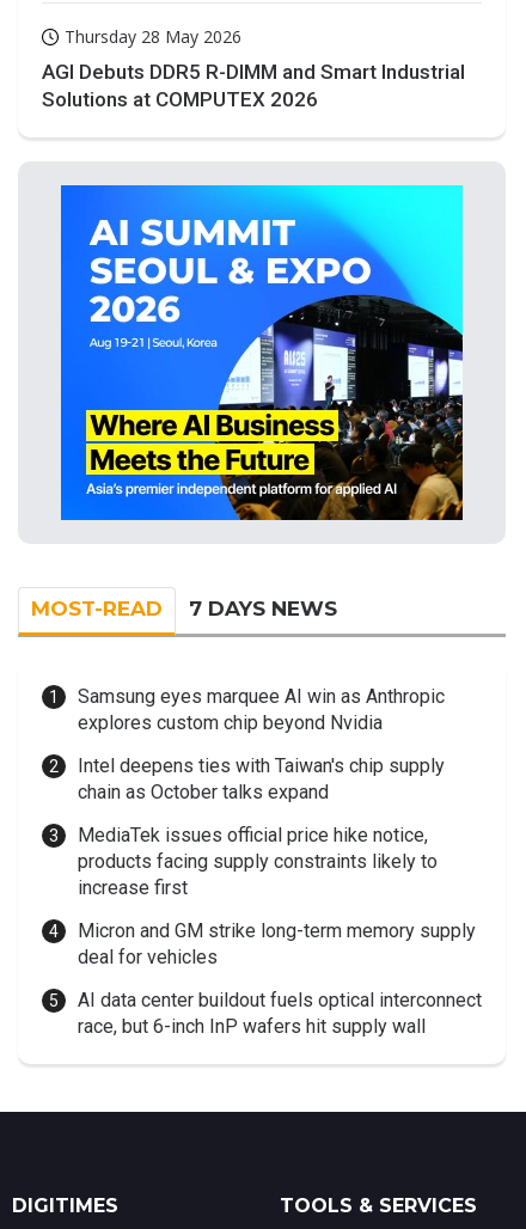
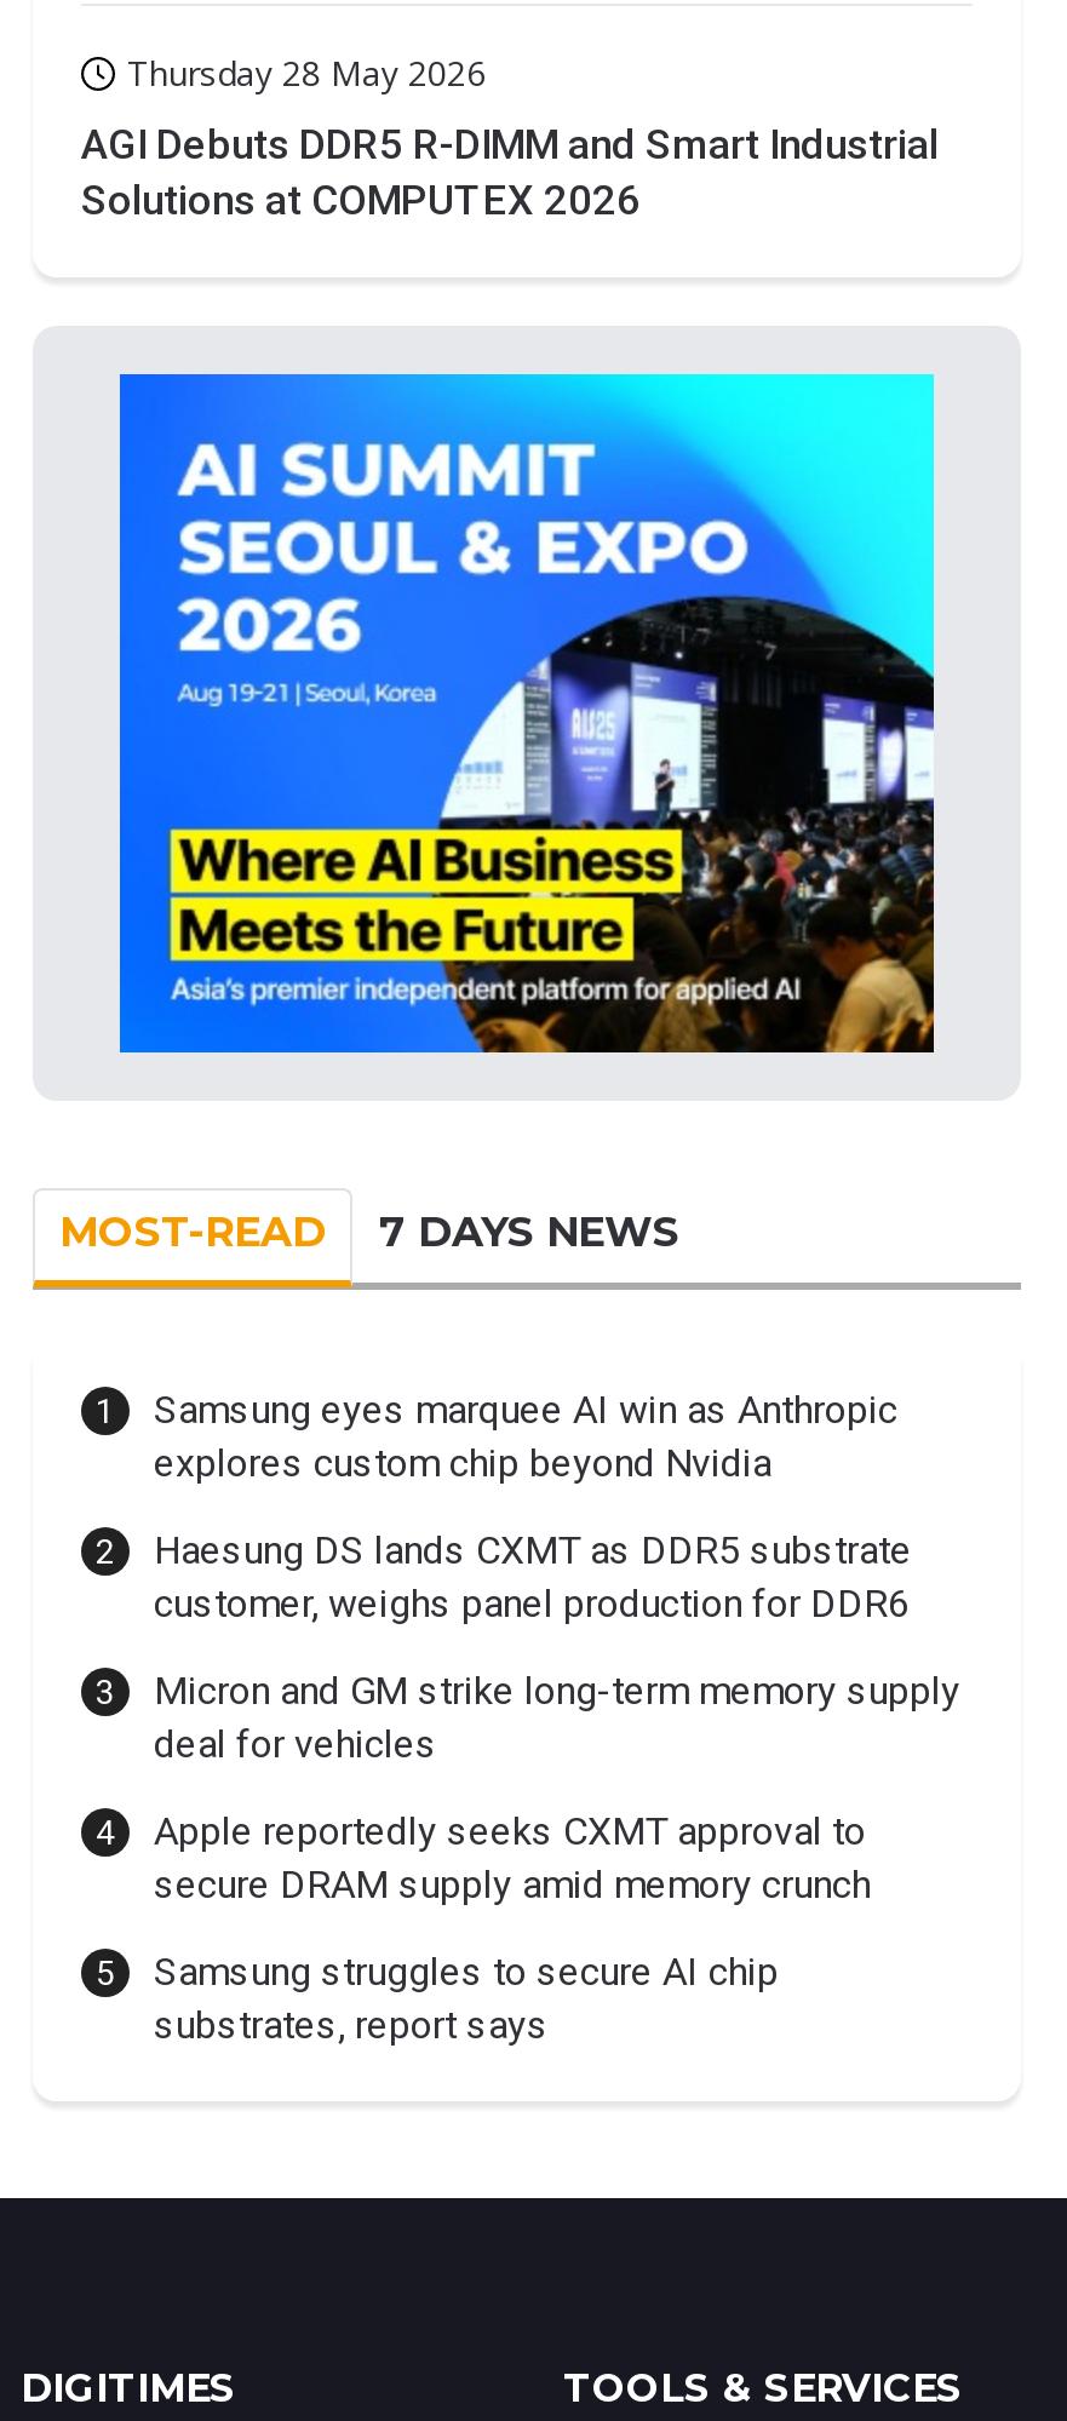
- Intel deepens ties with Taiwan's chip supply
- chain as October talks expand
- MediaTek issues official price hike notice,
- products facing supply constraints likely to
- increase first
+ Haesung DS lands CXMT as DDR5 substrate
+ customer, weighs panel production for DDR6

moved up: Micron and GM strike long-term memory supply | deal for vehicles

- AI data center buildout fuels optical interconnect
- race, but 6-inch InP wafers hit supply wall
+ Apple reportedly seeks CXMT approval to
+ secure DRAM supply amid memory crunch
+ Samsung struggles to secure AI chip
+ substrates, report says
